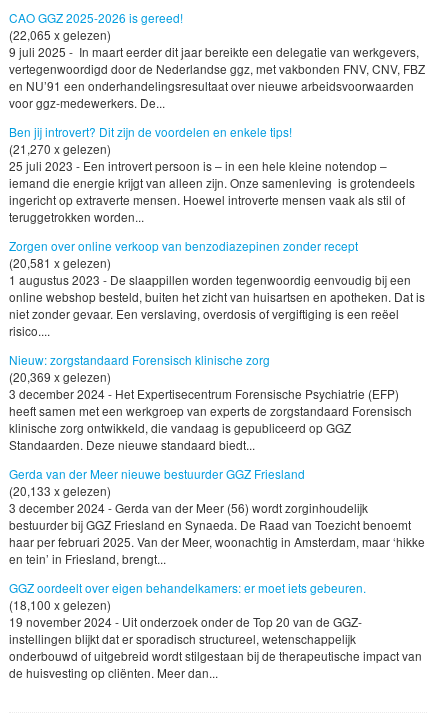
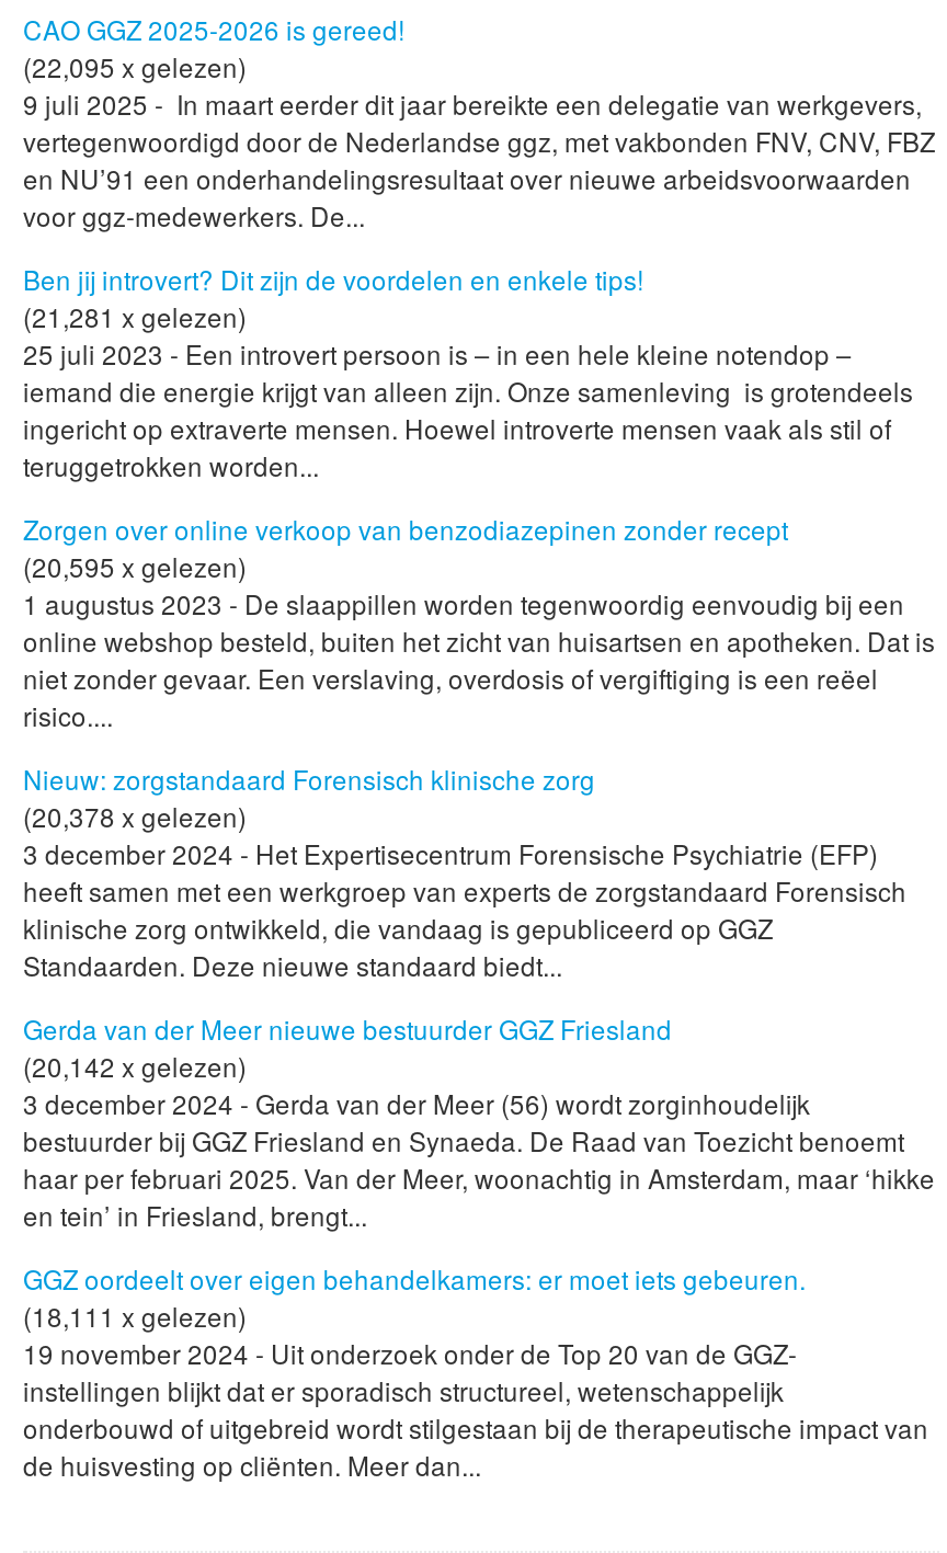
- (22,065 x gelezen)
+ (22,095 x gelezen)

- (21,270 x gelezen)
+ (21,281 x gelezen)

- (20,581 x gelezen)
+ (20,595 x gelezen)

- (20,369 x gelezen)
+ (20,378 x gelezen)

- (20,133 x gelezen)
+ (20,142 x gelezen)

- (18,100 x gelezen)
+ (18,111 x gelezen)
